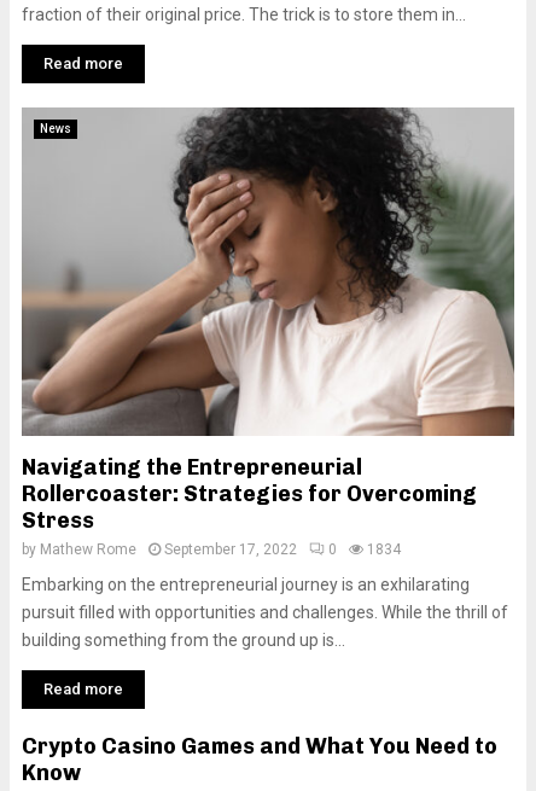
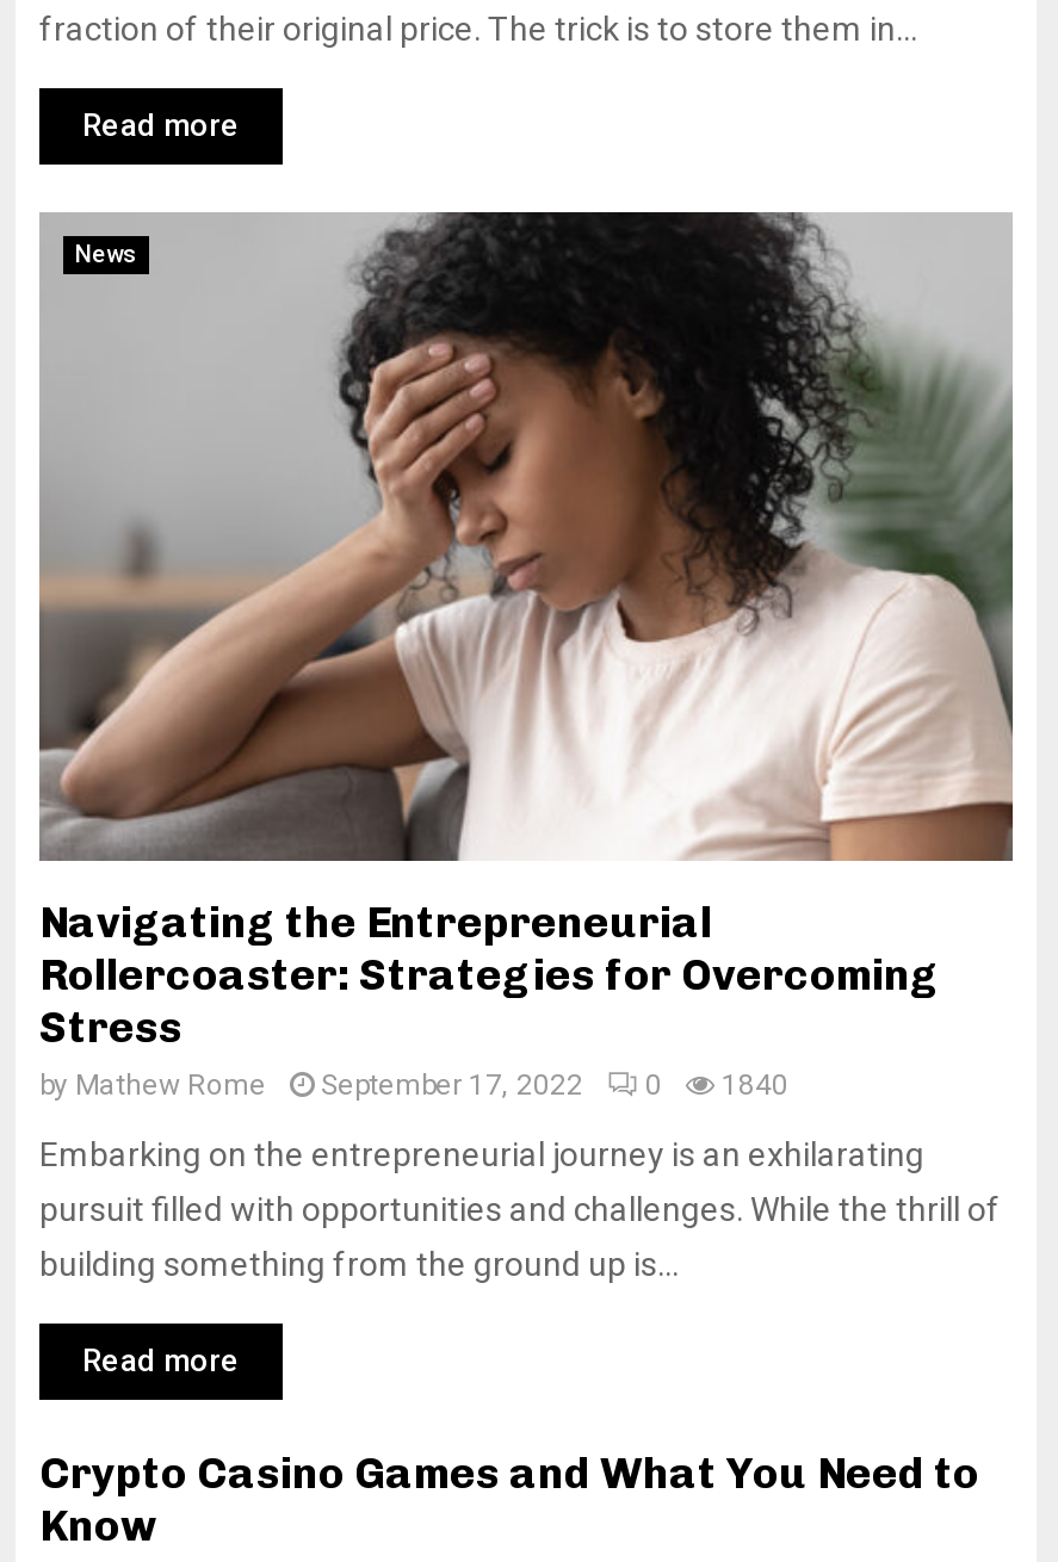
- by Mathew Rome September 17, 2022 0 1834
+ by Mathew Rome September 17, 2022 0 1840
